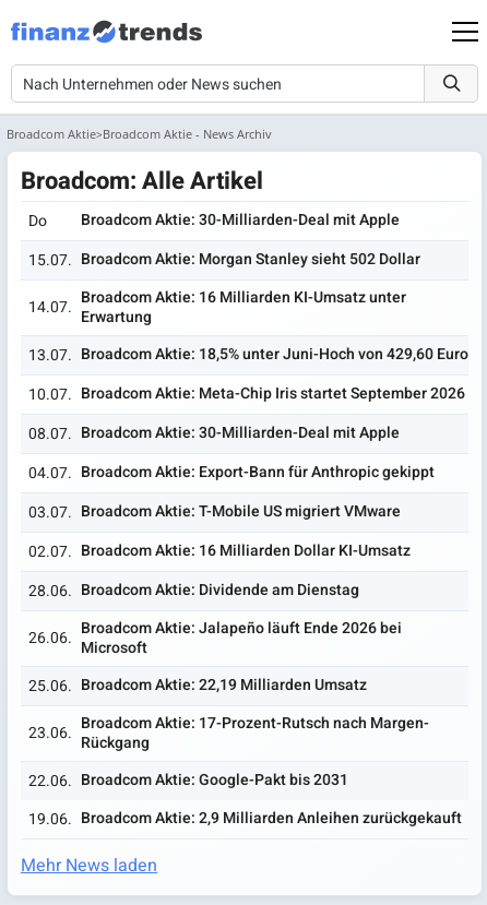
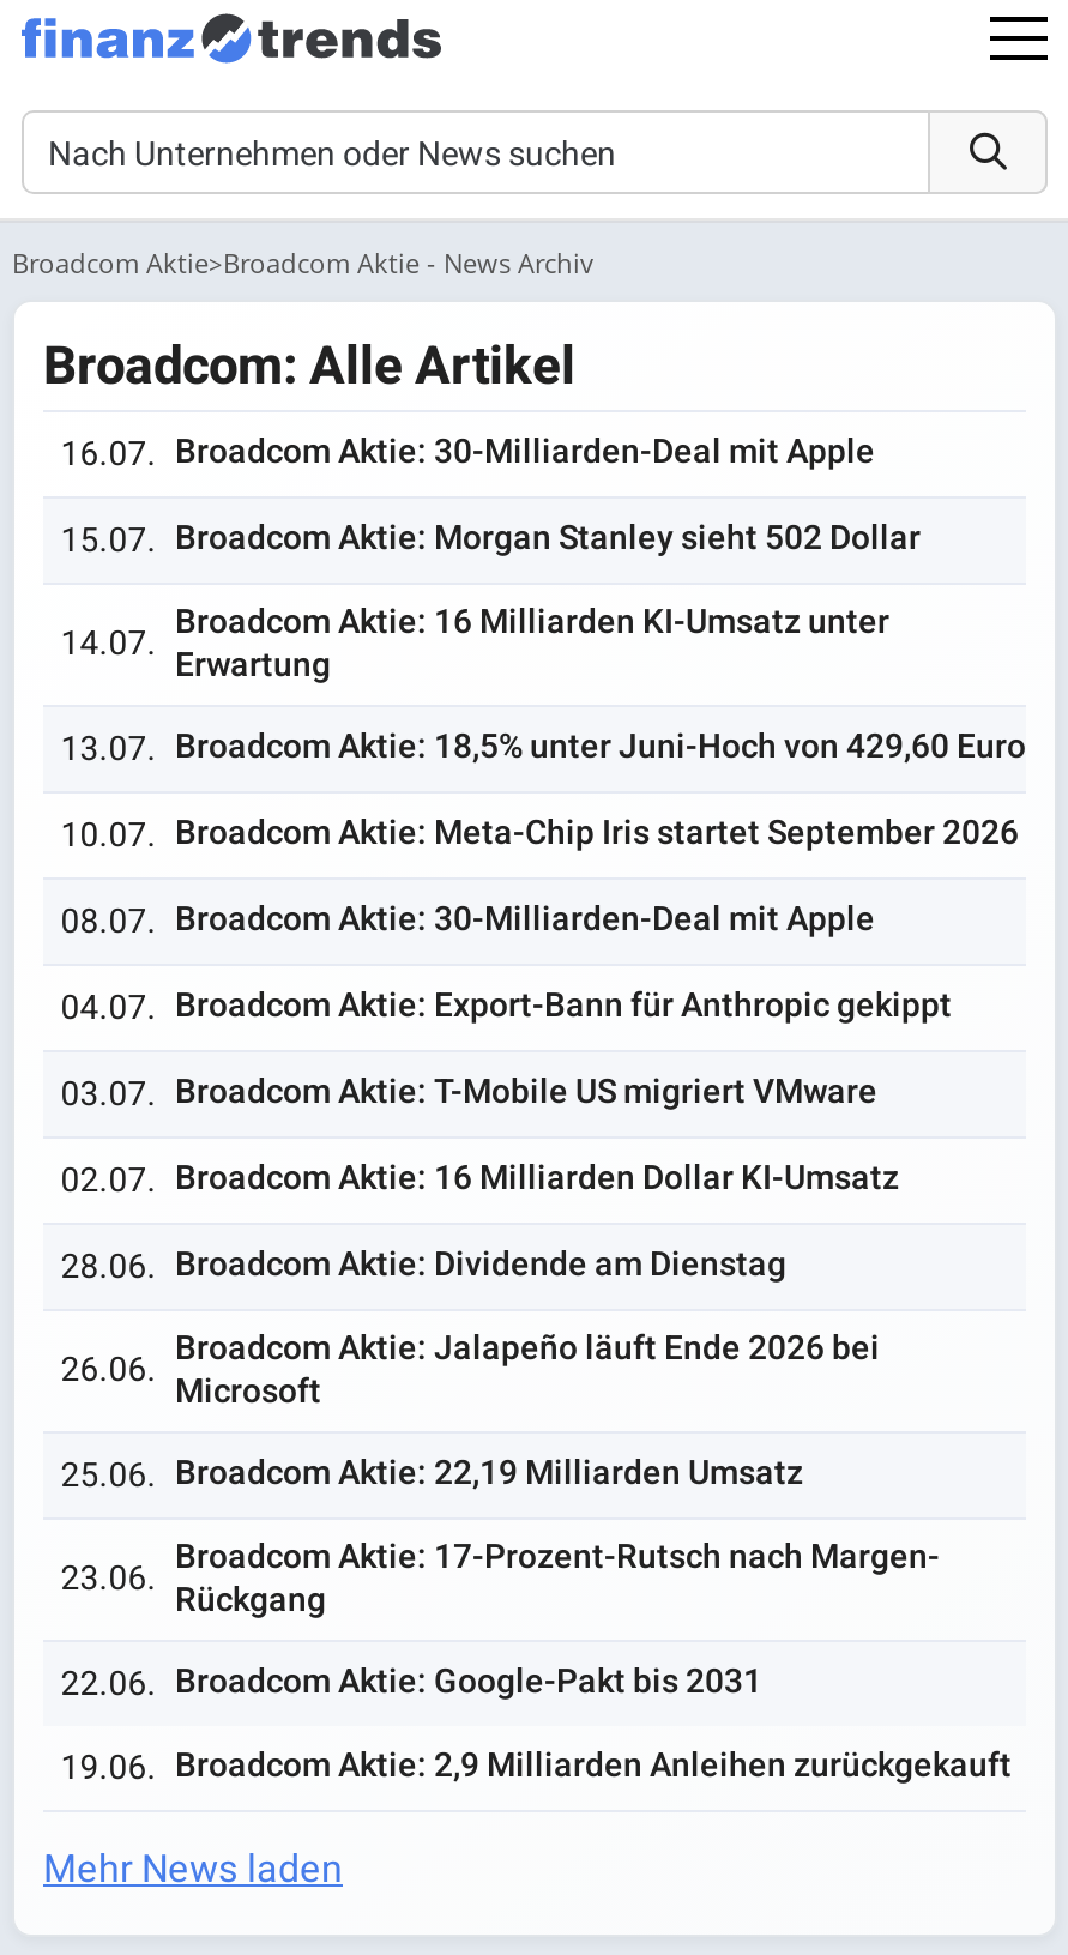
- Do
- Broadcom Aktie: 30-Milliarden-Deal mit Apple
+ 16.07. Broadcom Aktie: 30-Milliarden-Deal mit Apple
